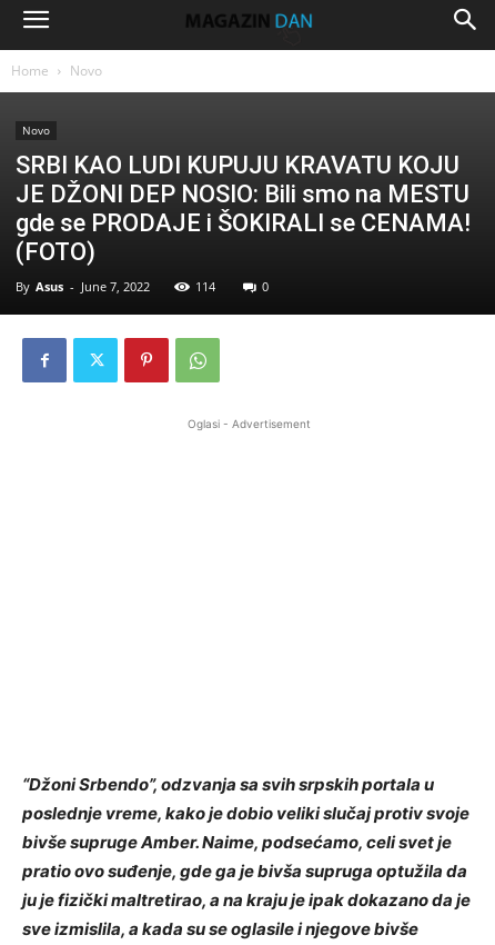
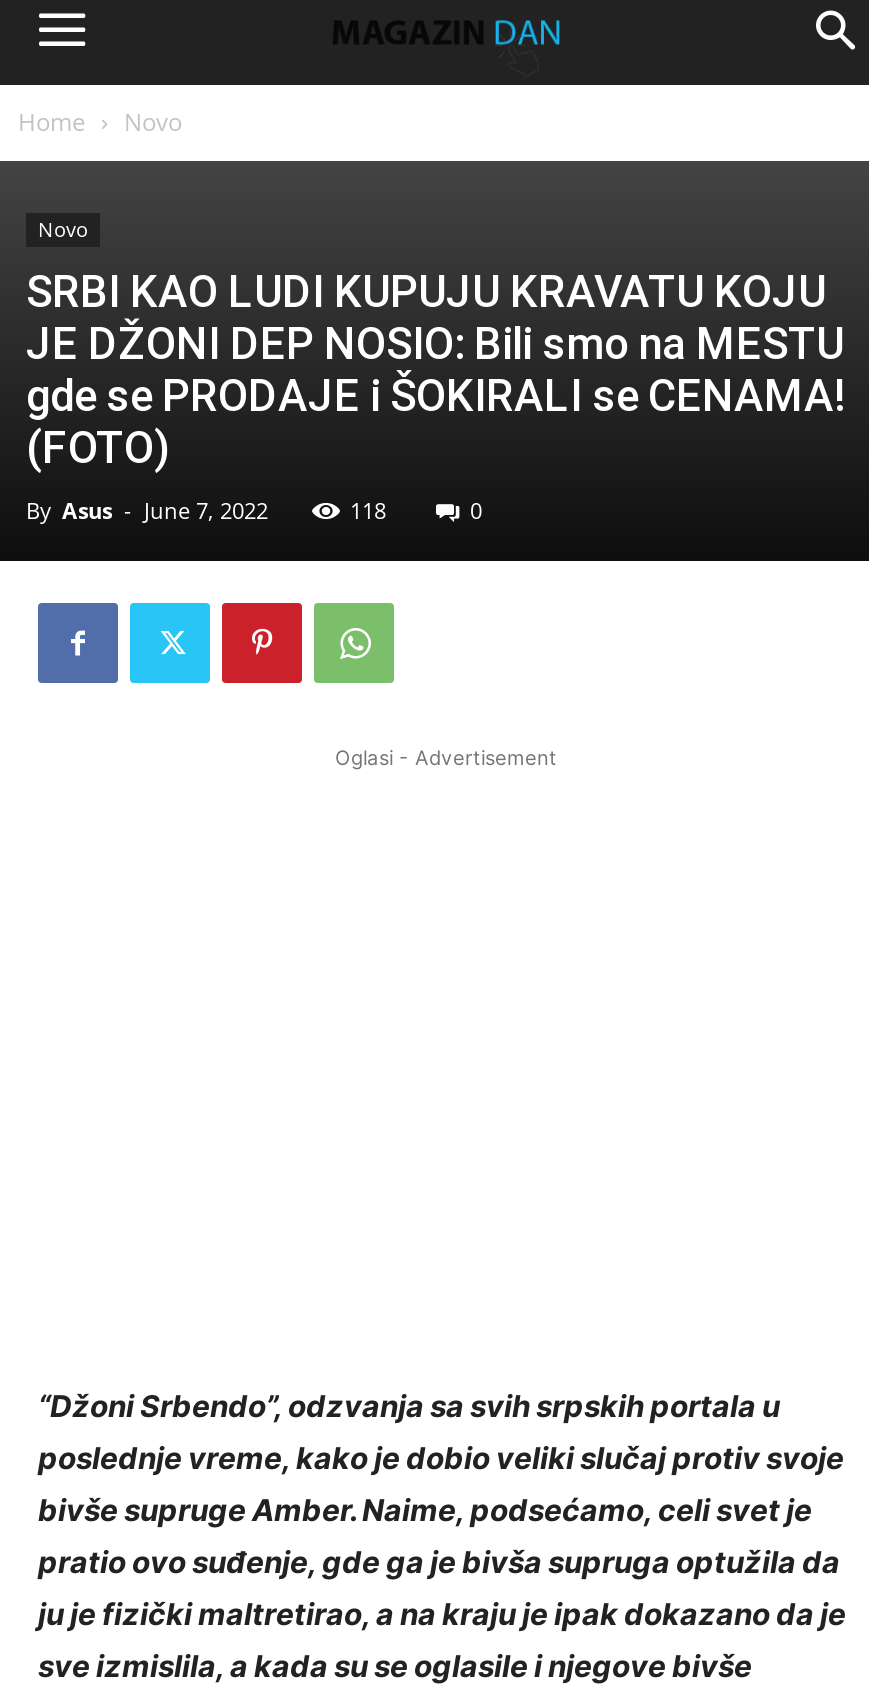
- 114
+ 118
